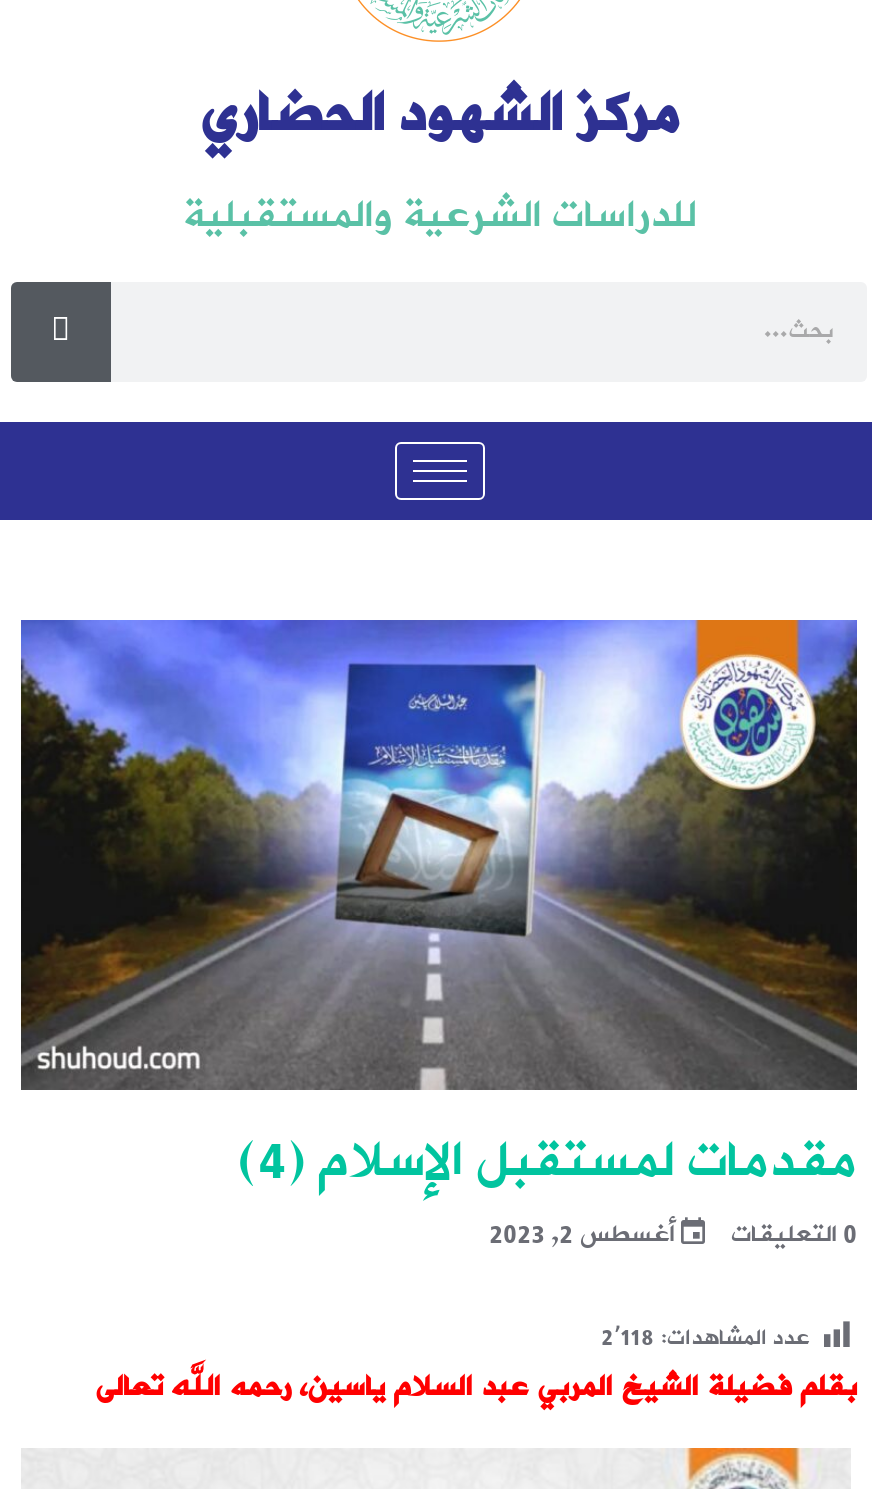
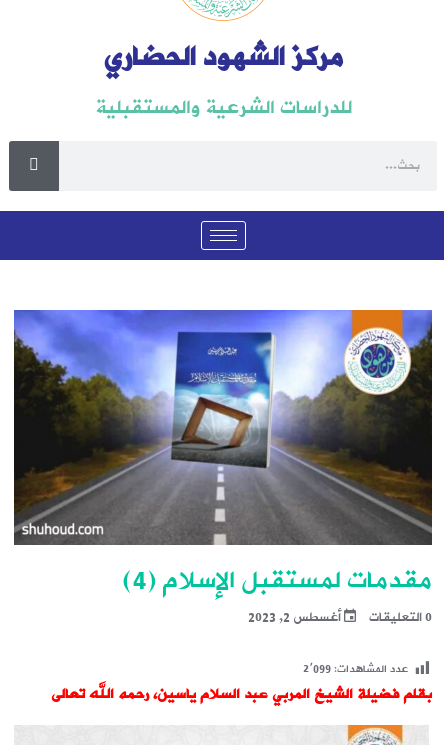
- عدد المشاهدات: 2٬118
+ عدد المشاهدات: 2٬099
